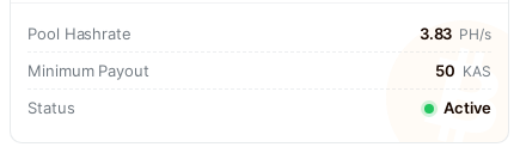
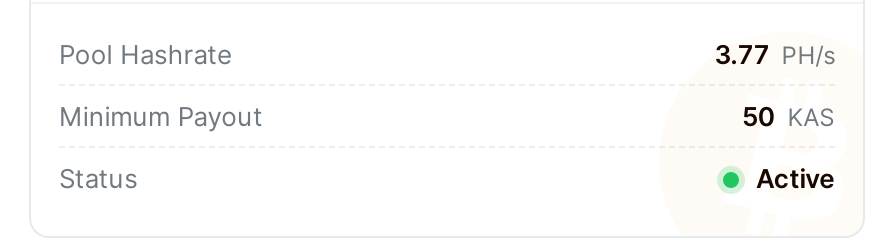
- 3.83 PH/s
+ 3.77 PH/s
